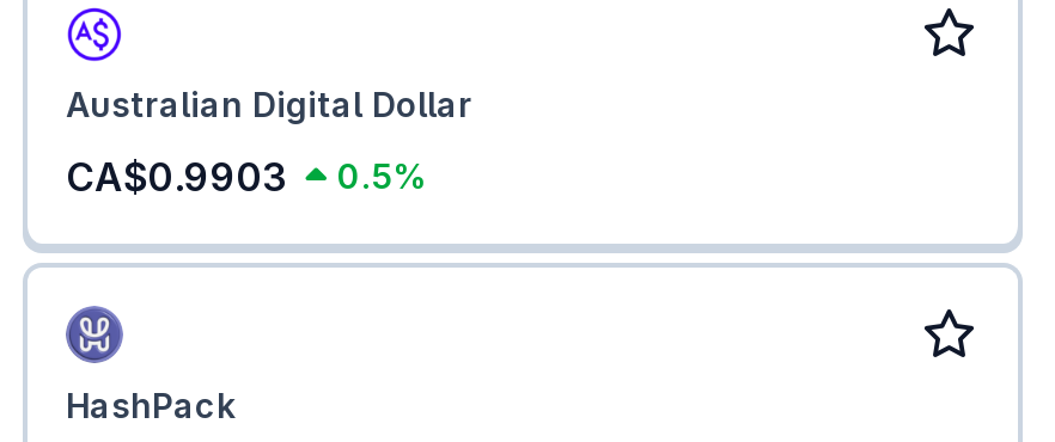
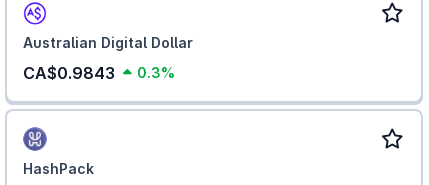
- CA$0.9903
- 0.5%
+ CA$0.9843
+ 0.3%
